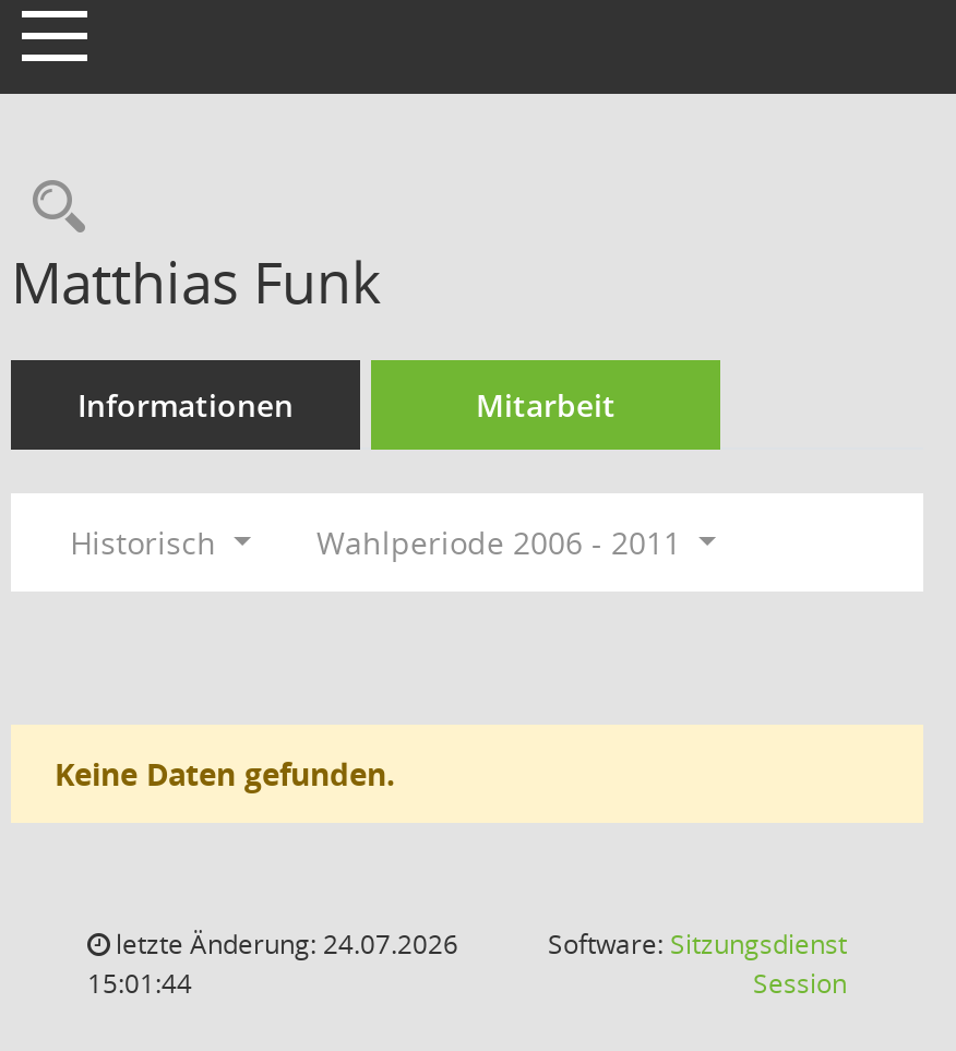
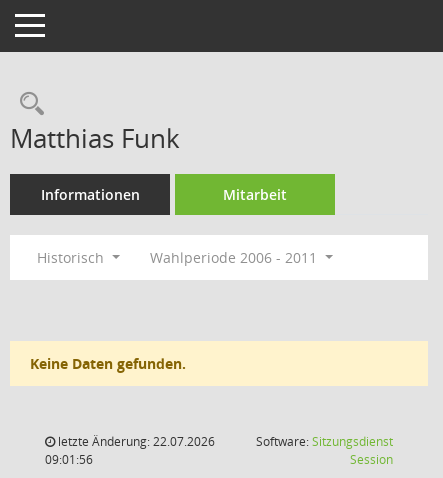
- letzte Änderung: 24.07.2026
+ letzte Änderung: 22.07.2026

- 15:01:44
+ 09:01:56
